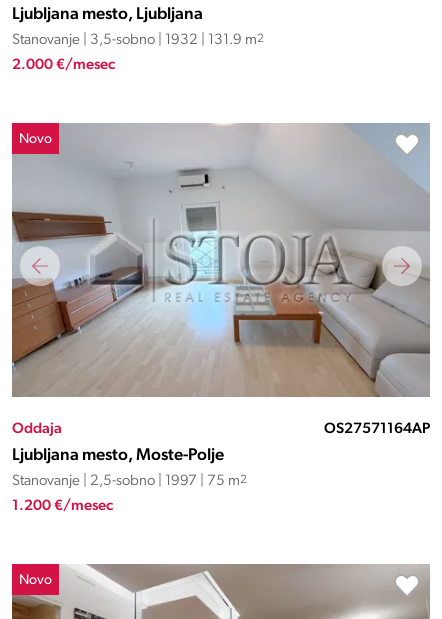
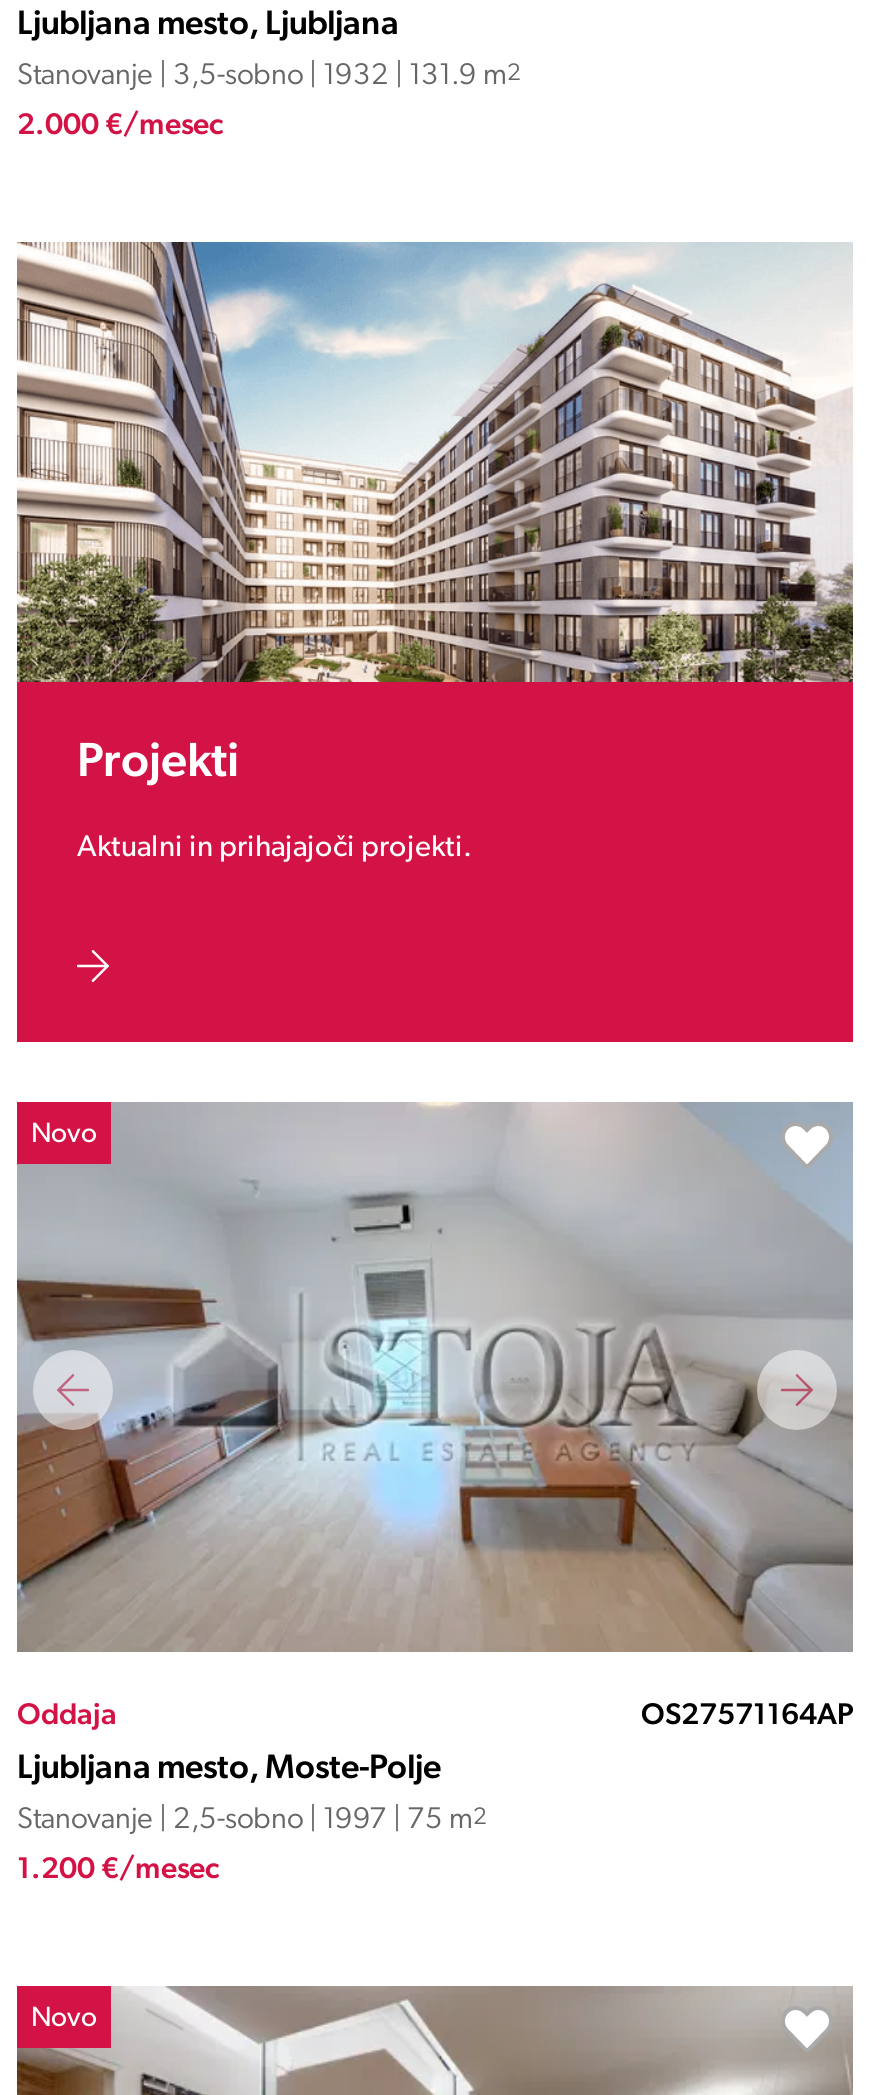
+ [image]
+ Projekti
+ Aktualni in prihajajoči projekti.
